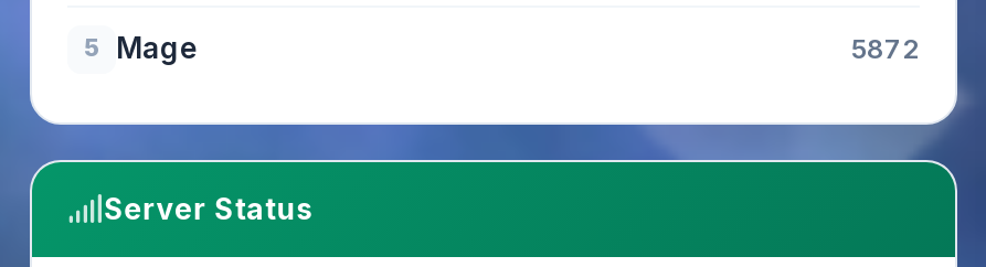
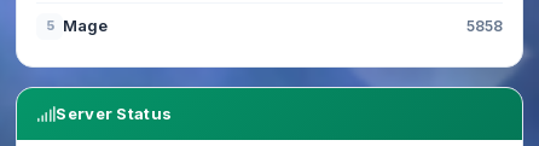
- 5872
+ 5858
